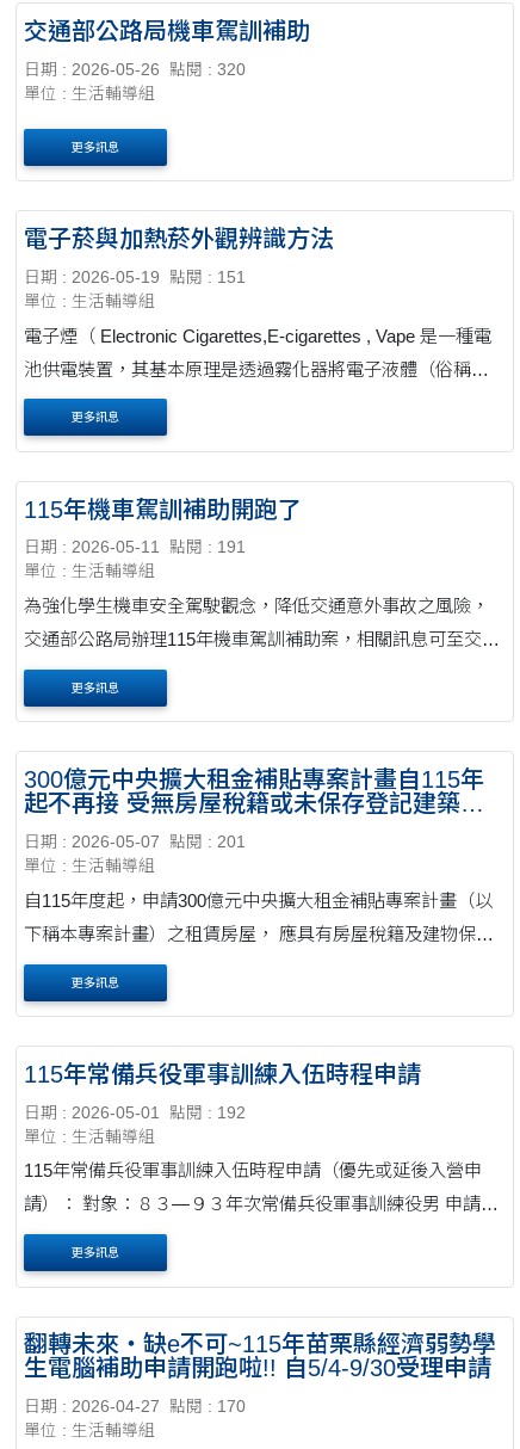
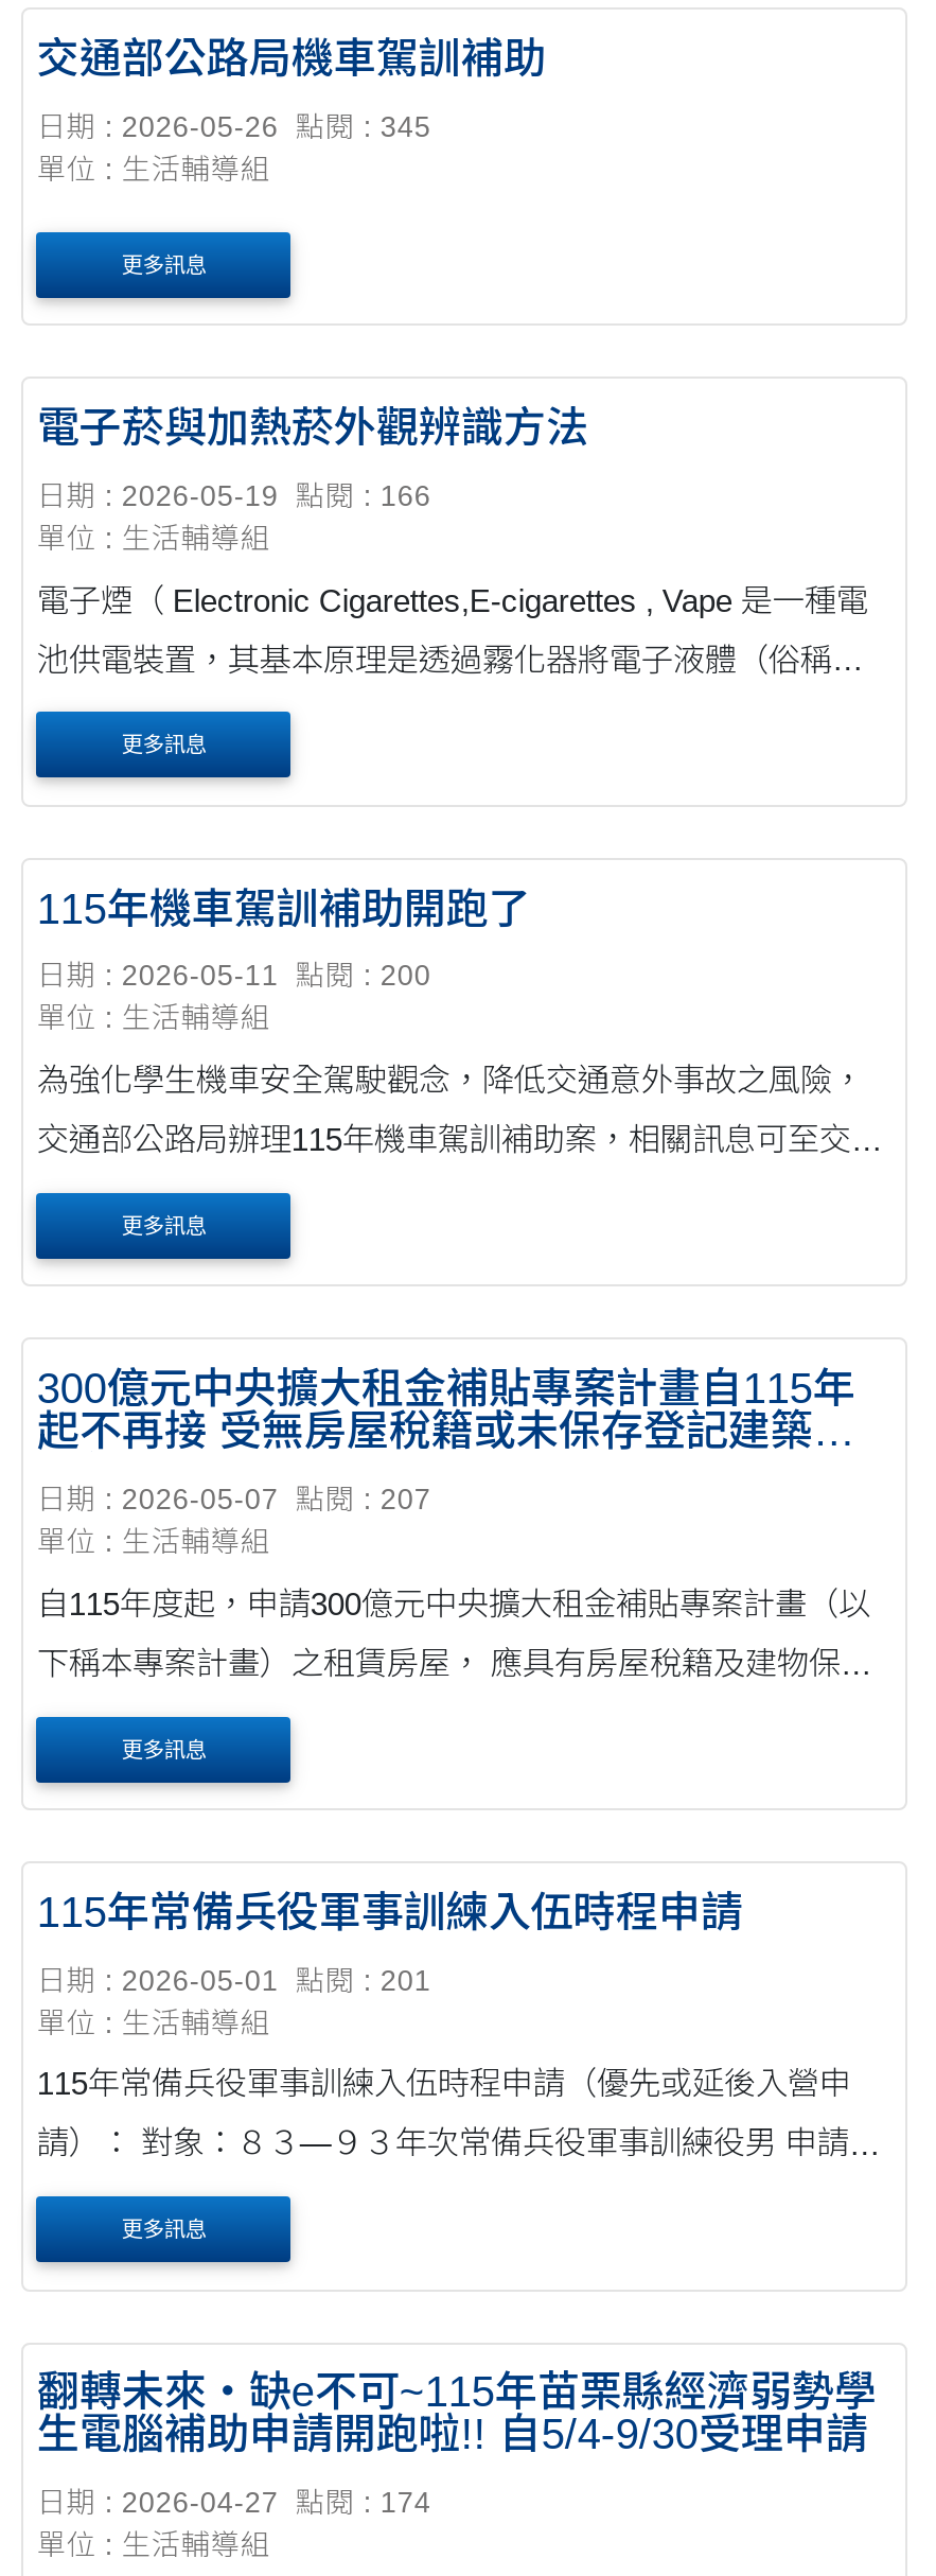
- 日期 : 2026-05-26 點閱 : 320
+ 日期 : 2026-05-26 點閱 : 345

- 日期 : 2026-05-19 點閱 : 151
+ 日期 : 2026-05-19 點閱 : 166

- 日期 : 2026-05-11 點閱 : 191
+ 日期 : 2026-05-11 點閱 : 200

- 日期 : 2026-05-07 點閱 : 201
+ 日期 : 2026-05-07 點閱 : 207

- 日期 : 2026-05-01 點閱 : 192
+ 日期 : 2026-05-01 點閱 : 201

- 日期 : 2026-04-27 點閱 : 170
+ 日期 : 2026-04-27 點閱 : 174
